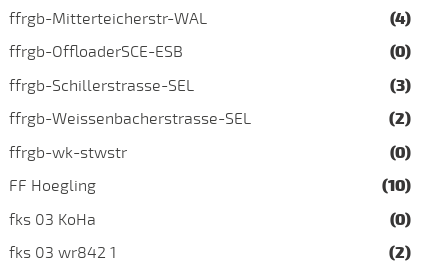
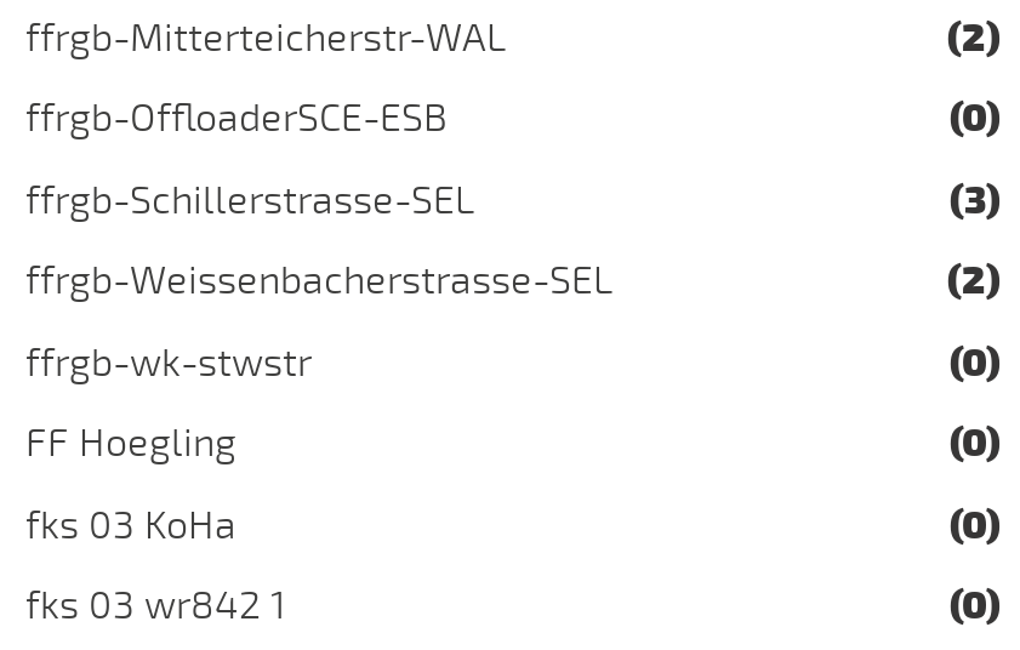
- (4)
+ (2)

- (10)
+ (0)

- (2)
+ (0)
